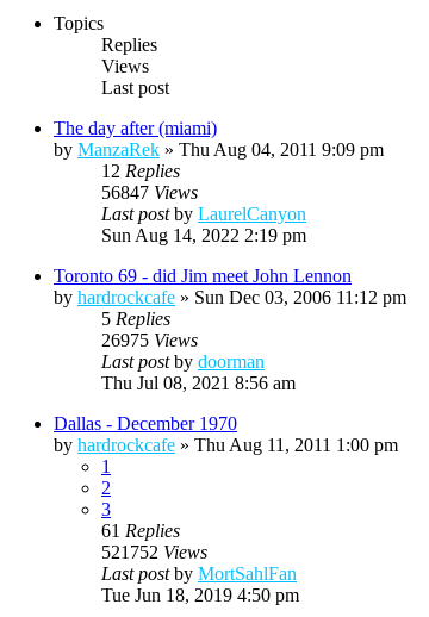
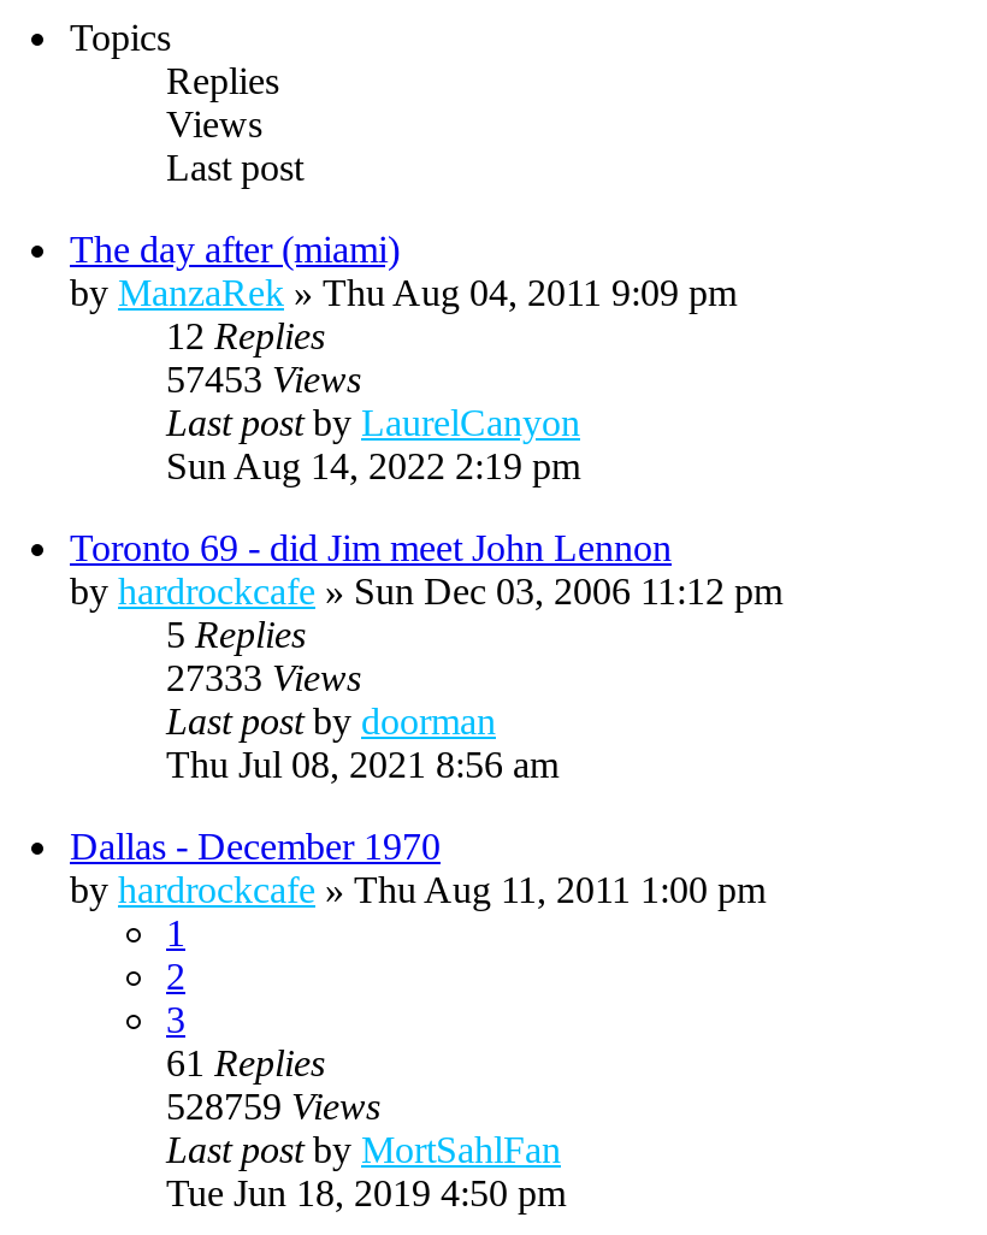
- 56847 Views
+ 57453 Views

- 26975 Views
+ 27333 Views

- 521752 Views
+ 528759 Views
